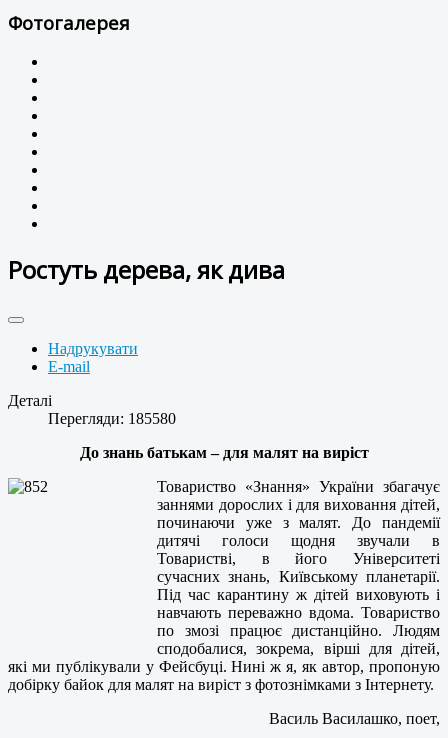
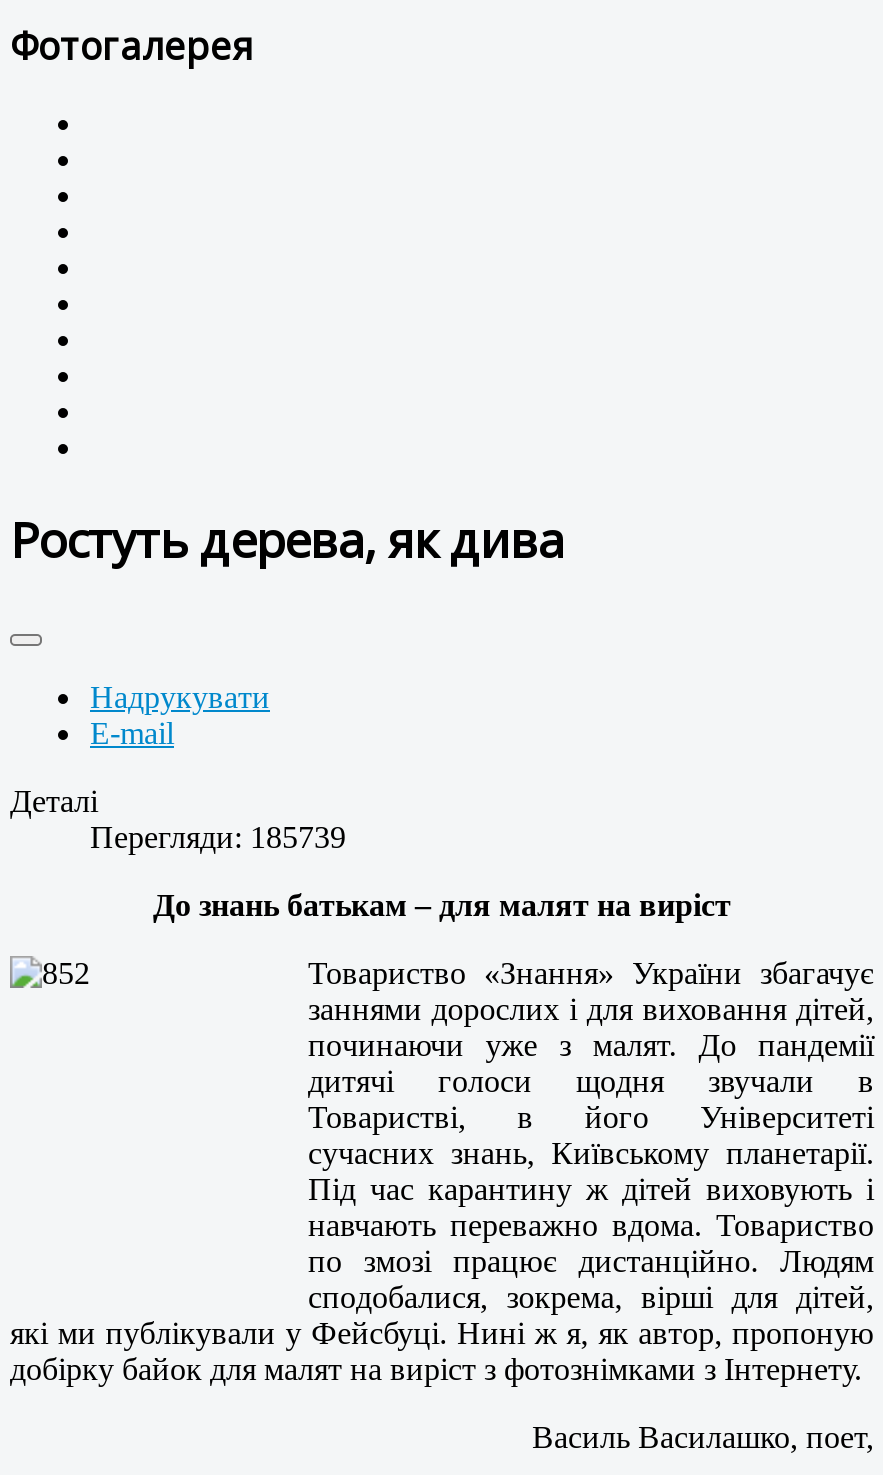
- Перегляди: 185580
+ Перегляди: 185739
